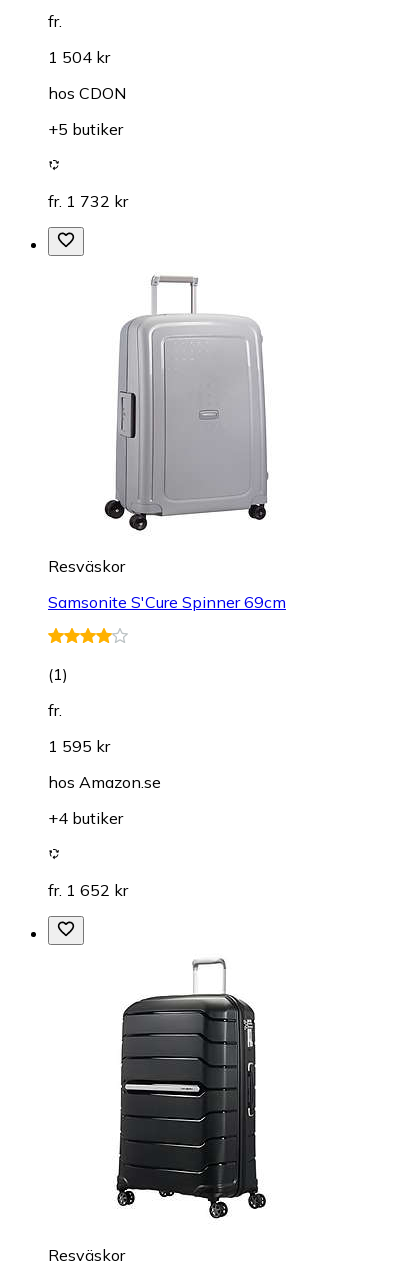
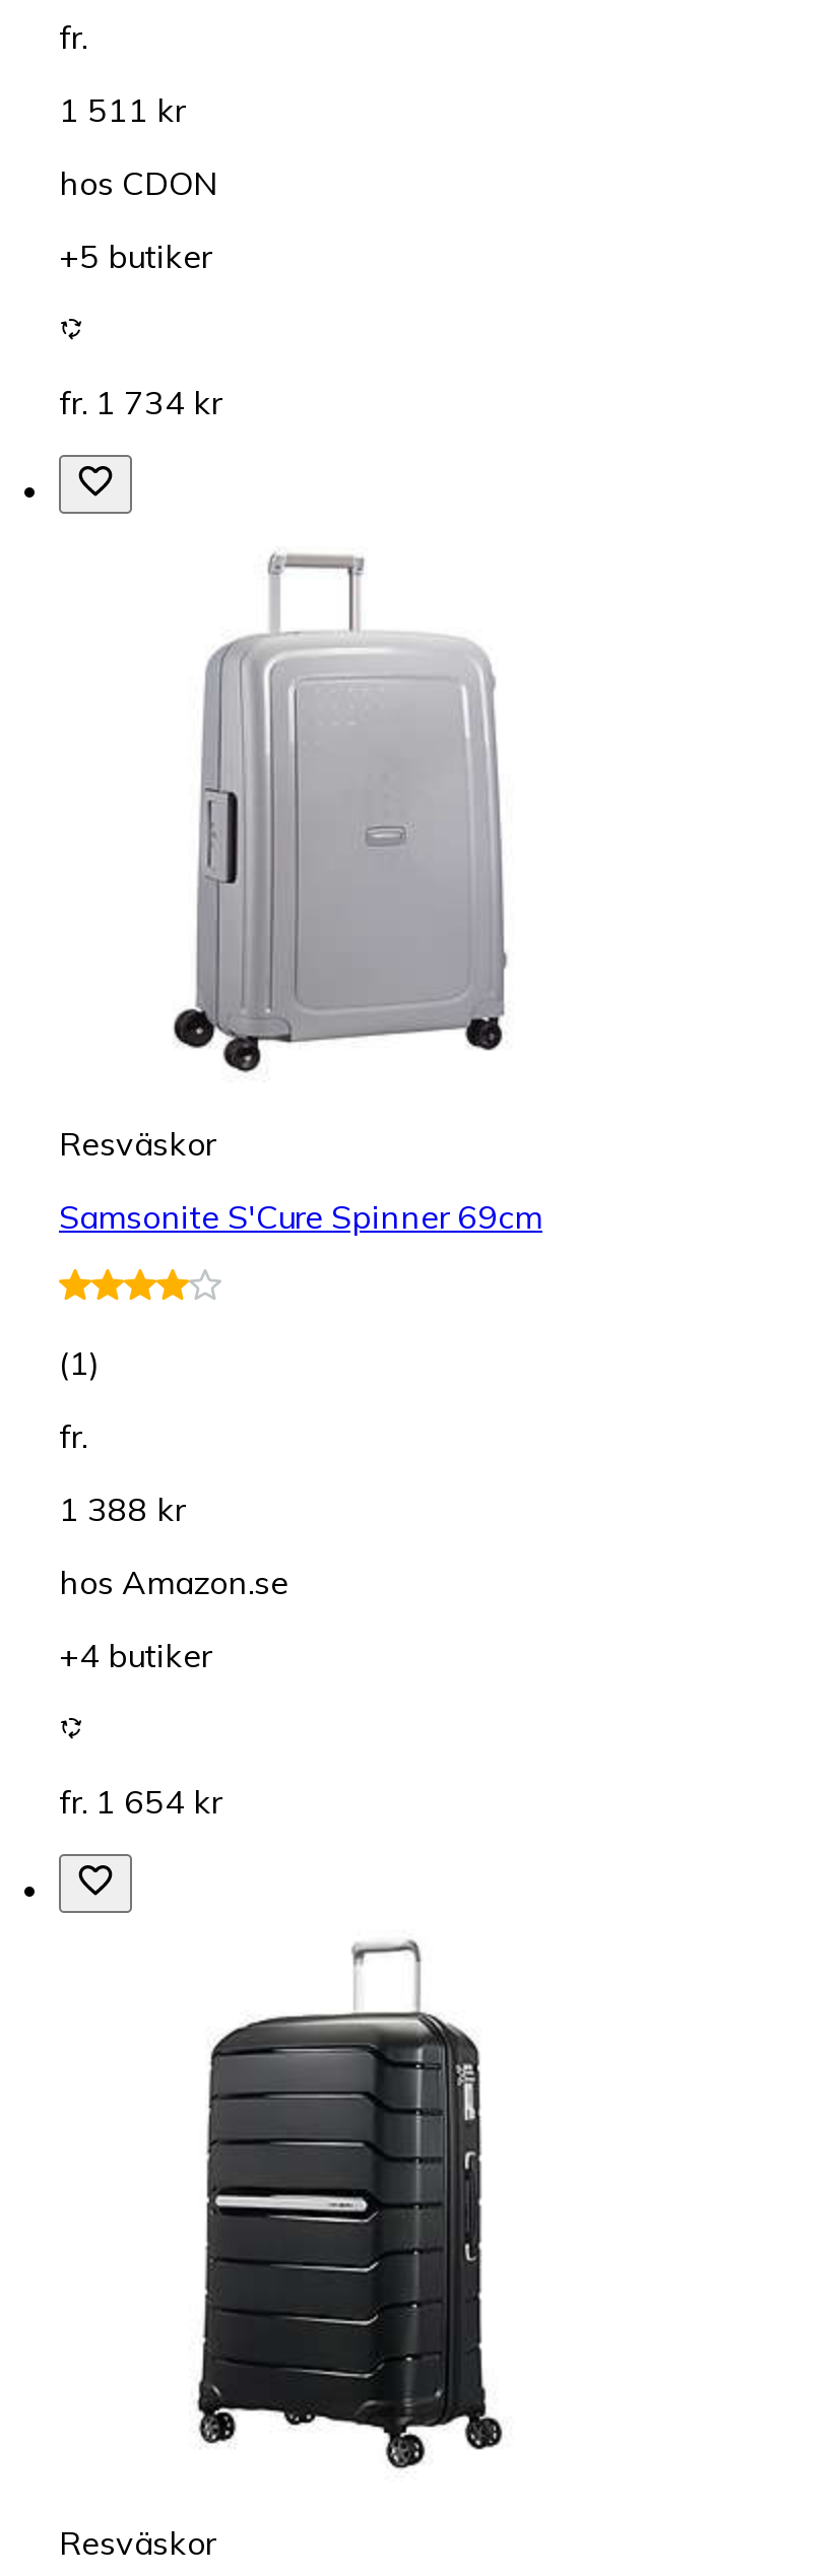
- 1 504 kr
+ 1 511 kr

- fr. 1 732 kr
+ fr. 1 734 kr

- 1 595 kr
+ 1 388 kr

- fr. 1 652 kr
+ fr. 1 654 kr
